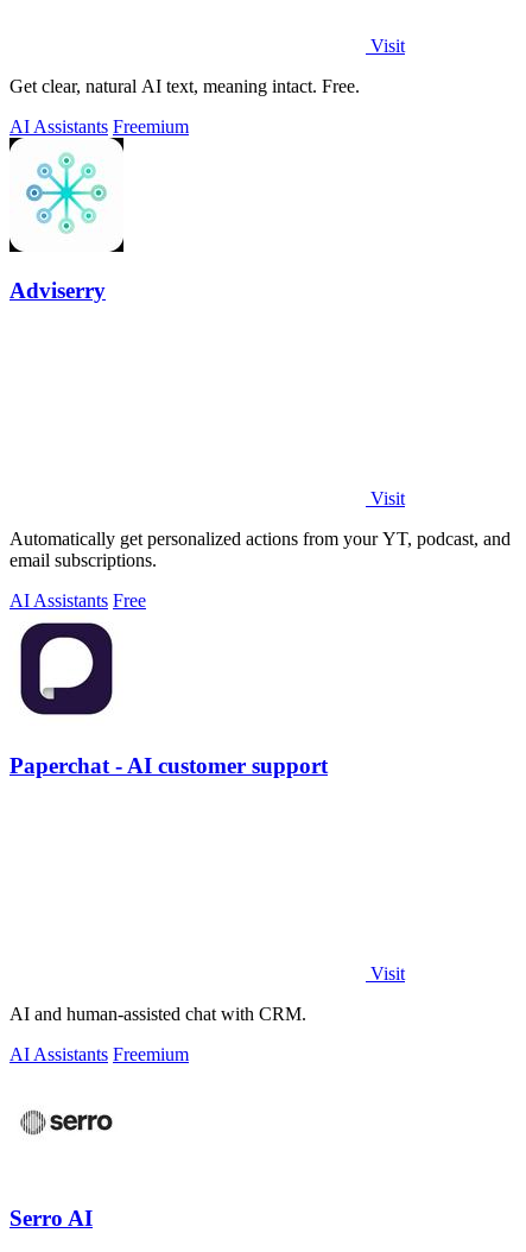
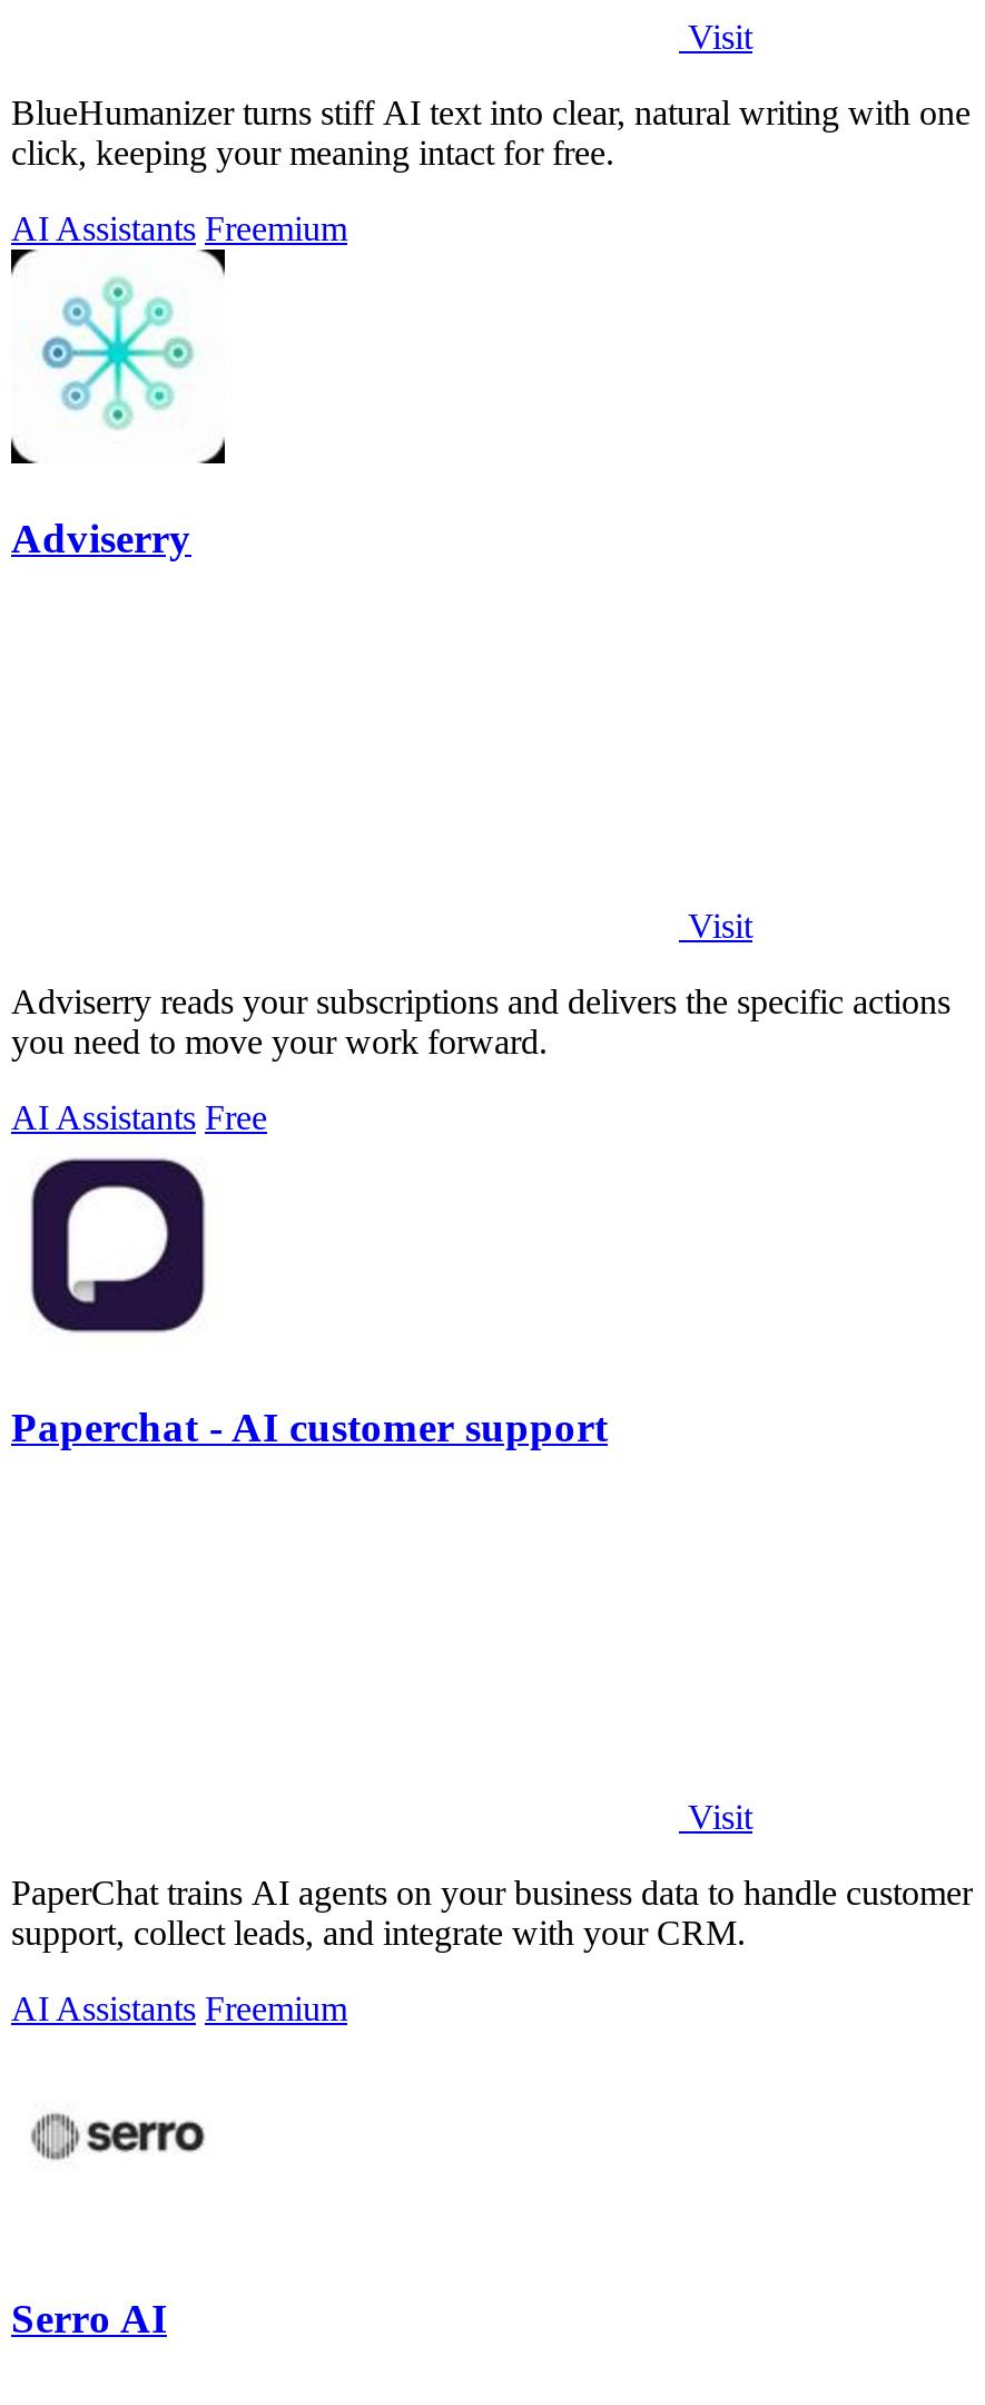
- Get clear, natural AI text, meaning intact. Free.
+ BlueHumanizer turns stiff AI text into clear, natural writing with one
+ click, keeping your meaning intact for free.

- Automatically get personalized actions from your YT, podcast, and
- email subscriptions.
+ Adviserry reads your subscriptions and delivers the specific actions
+ you need to move your work forward.

- AI and human-assisted chat with CRM.
+ PaperChat trains AI agents on your business data to handle customer
+ support, collect leads, and integrate with your CRM.
